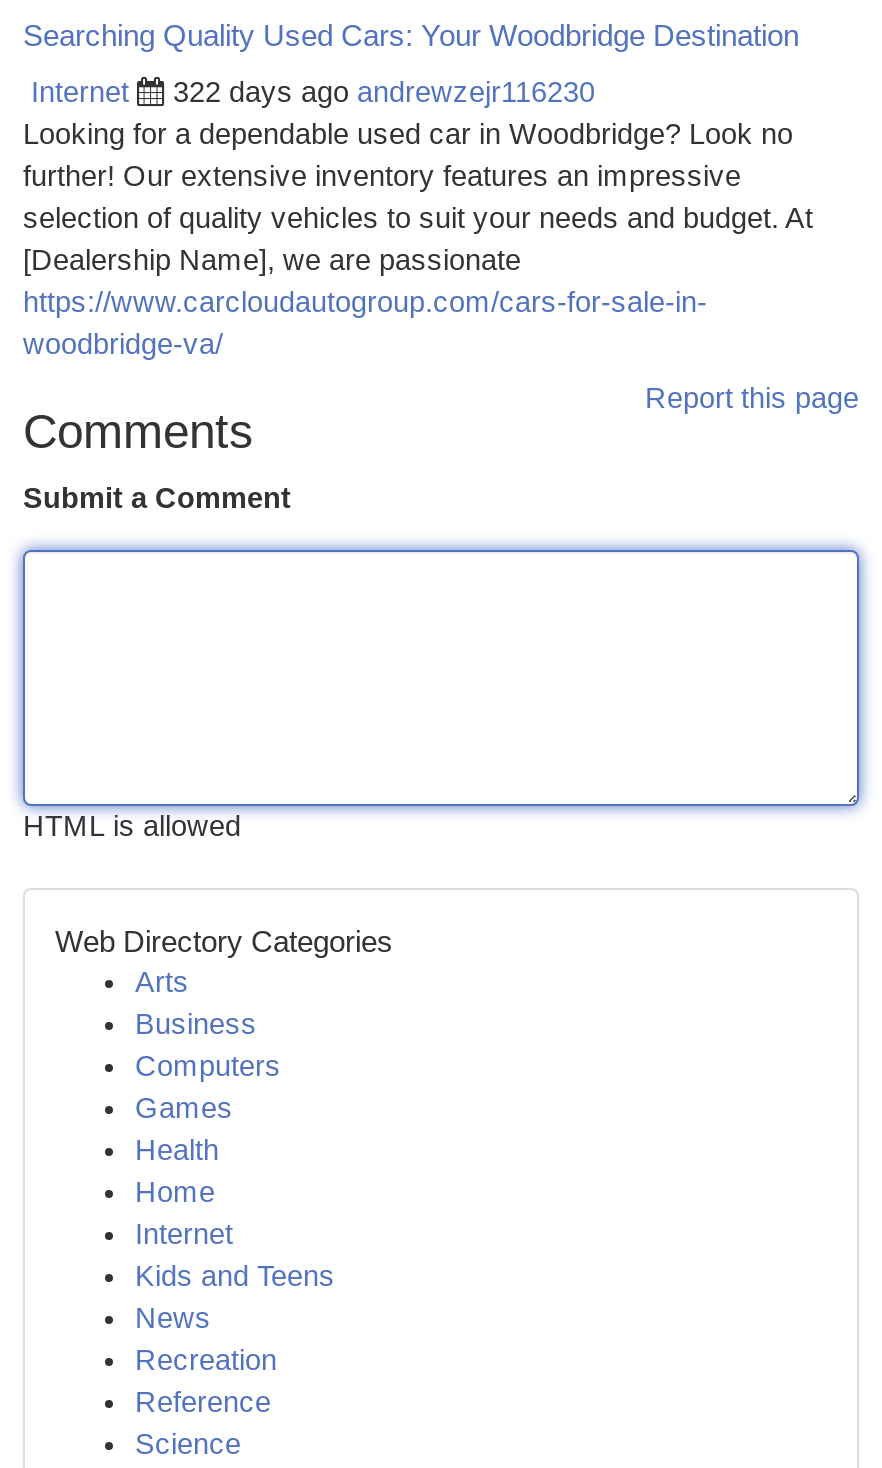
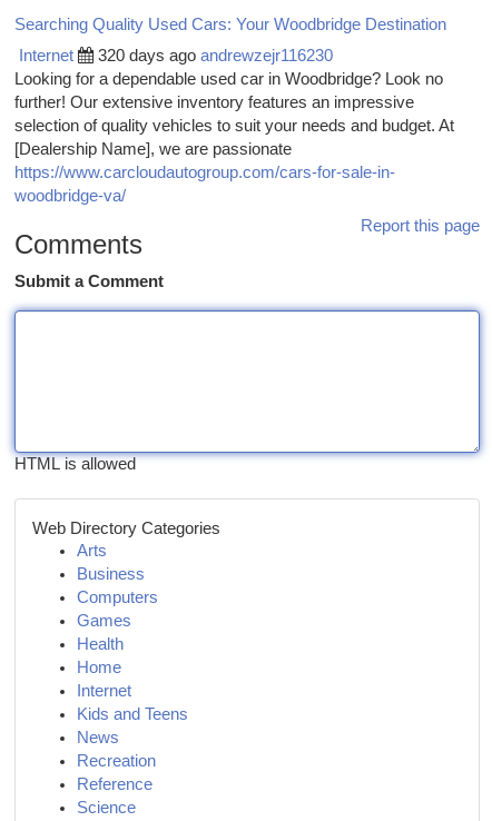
- 322 days ago andrewzejr116230
+ 320 days ago andrewzejr116230
